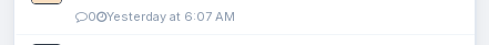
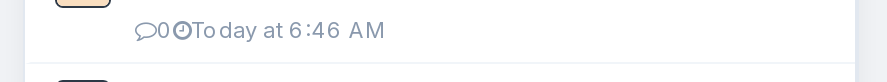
- Yesterday at 6:07 AM
+ Today at 6:46 AM
